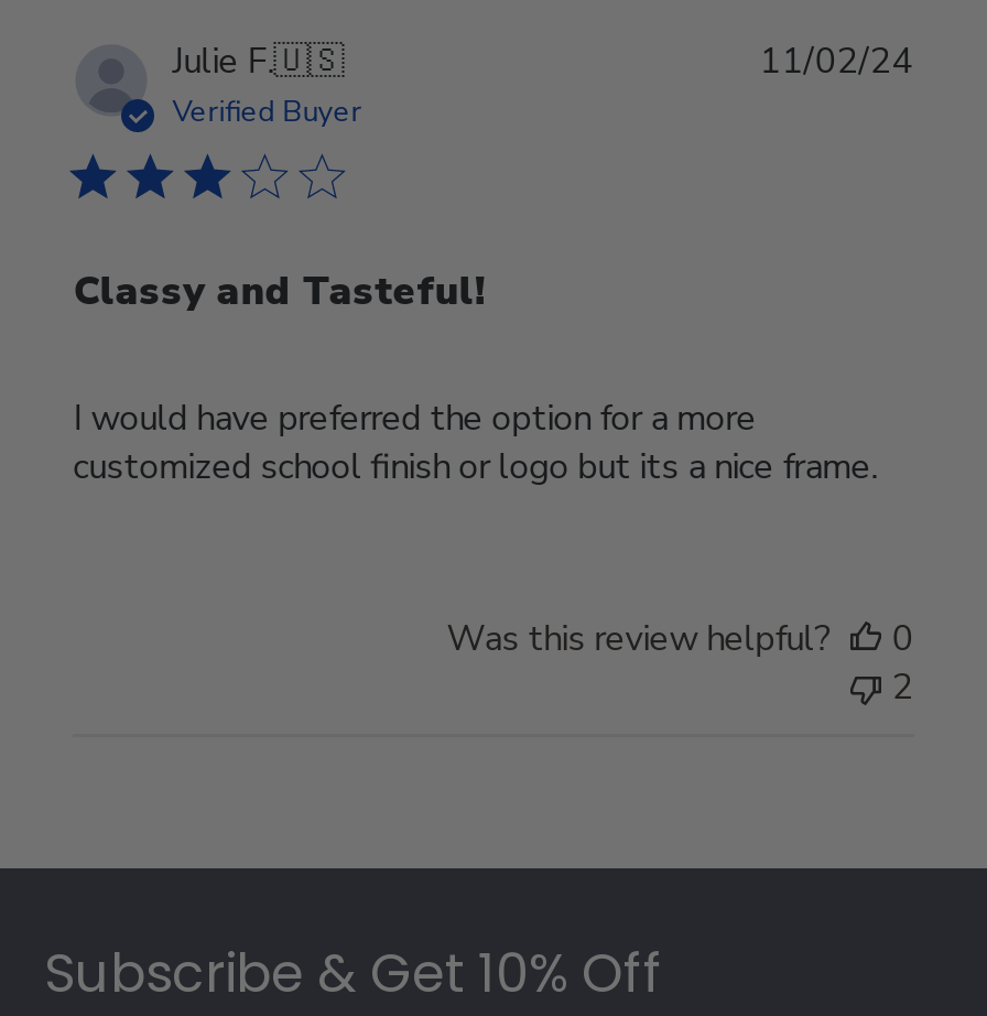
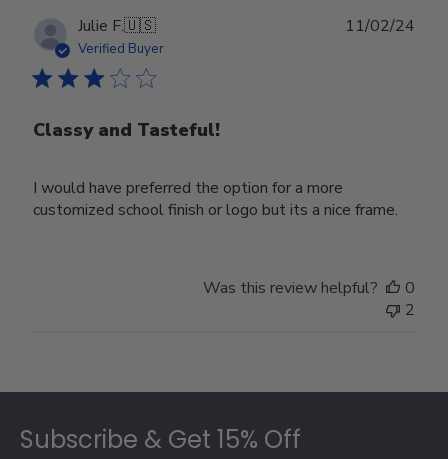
- Subscribe & Get 10% Off
+ Subscribe & Get 15% Off
